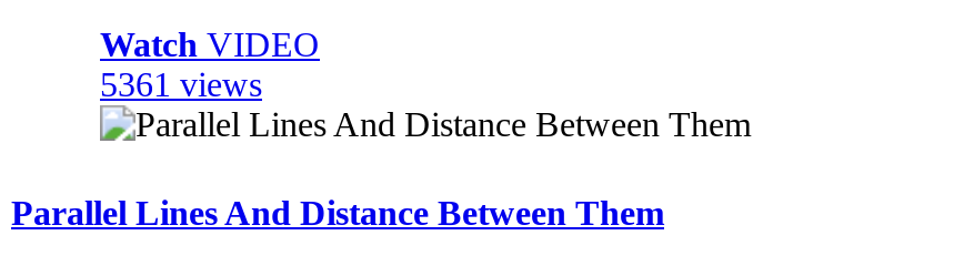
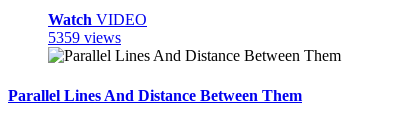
- 5361 views
+ 5359 views
